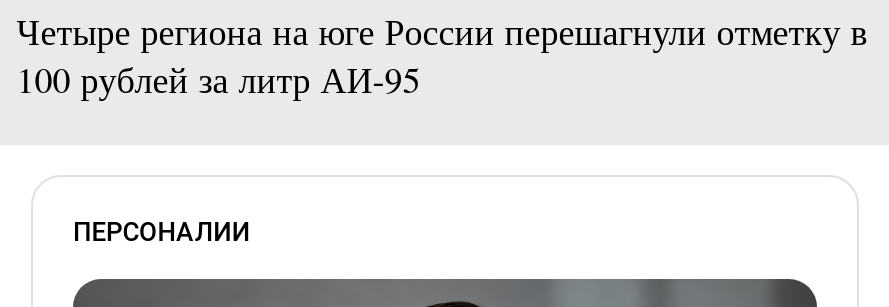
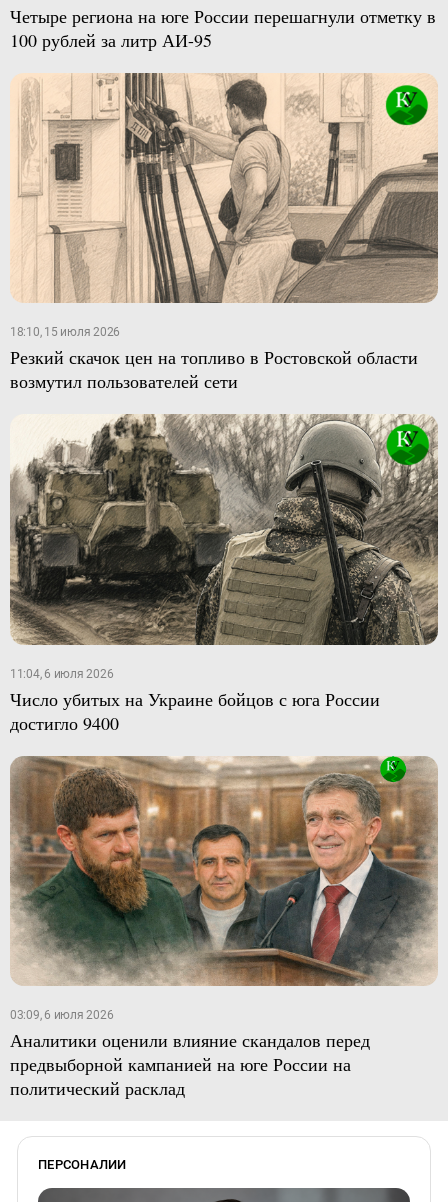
+ [image]
+ 11:04, 6 июля 2026
+ Число убитых на Украине бойцов с юга России
+ достигло 9400

+ [image]
+ 03:09, 6 июля 2026
+ Аналитики оценили влияние скандалов перед
+ предвыборной кампанией на юге России на
+ политический расклад

+ [image]
+ 18:10, 15 июля 2026
+ Резкий скачок цен на топливо в Ростовской области
+ возмутил пользователей сети
